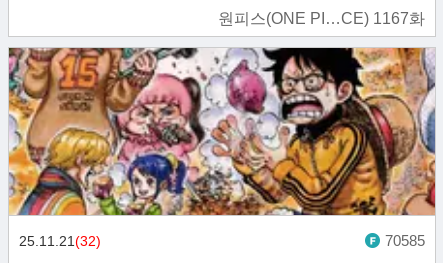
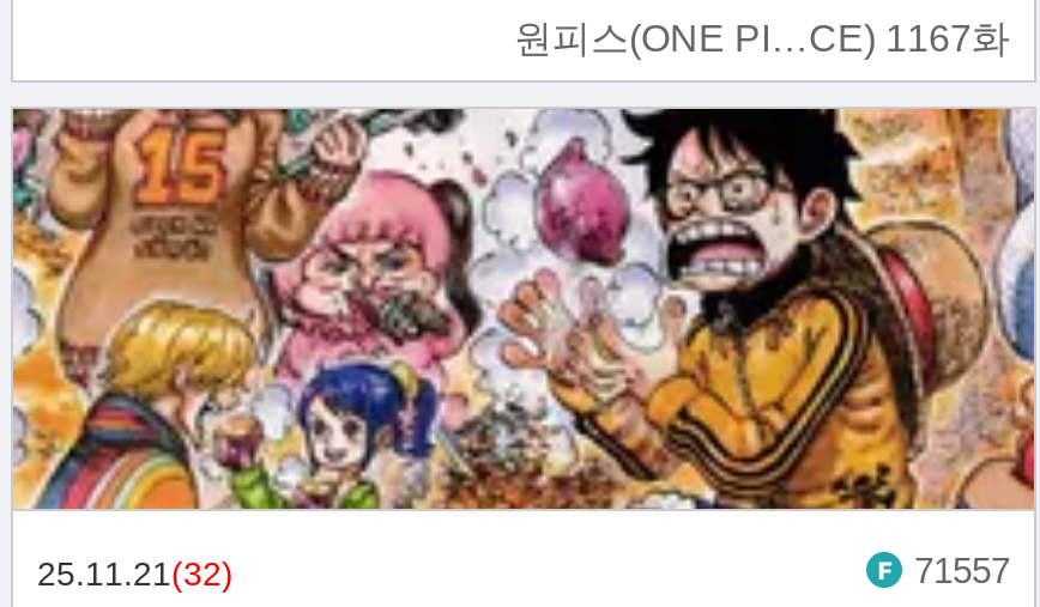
- 70585
+ 71557
